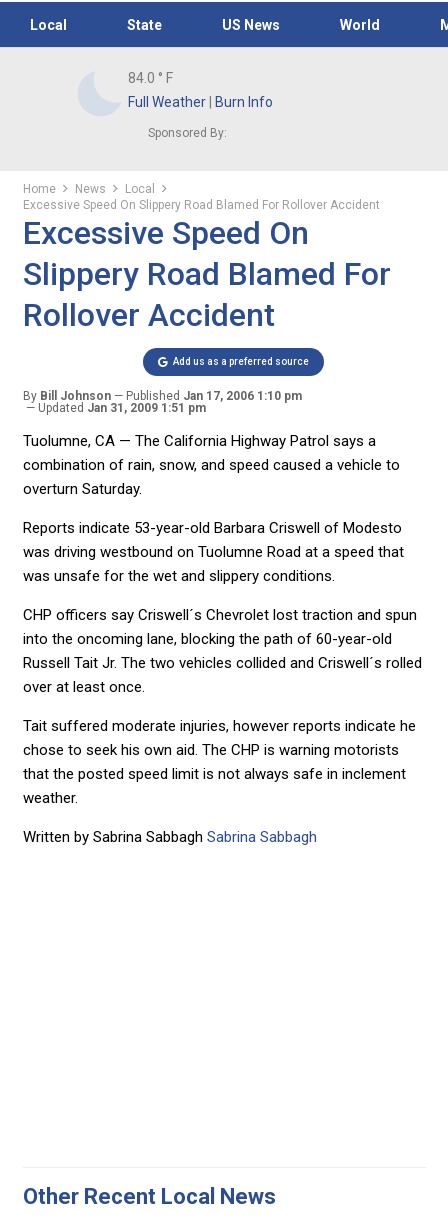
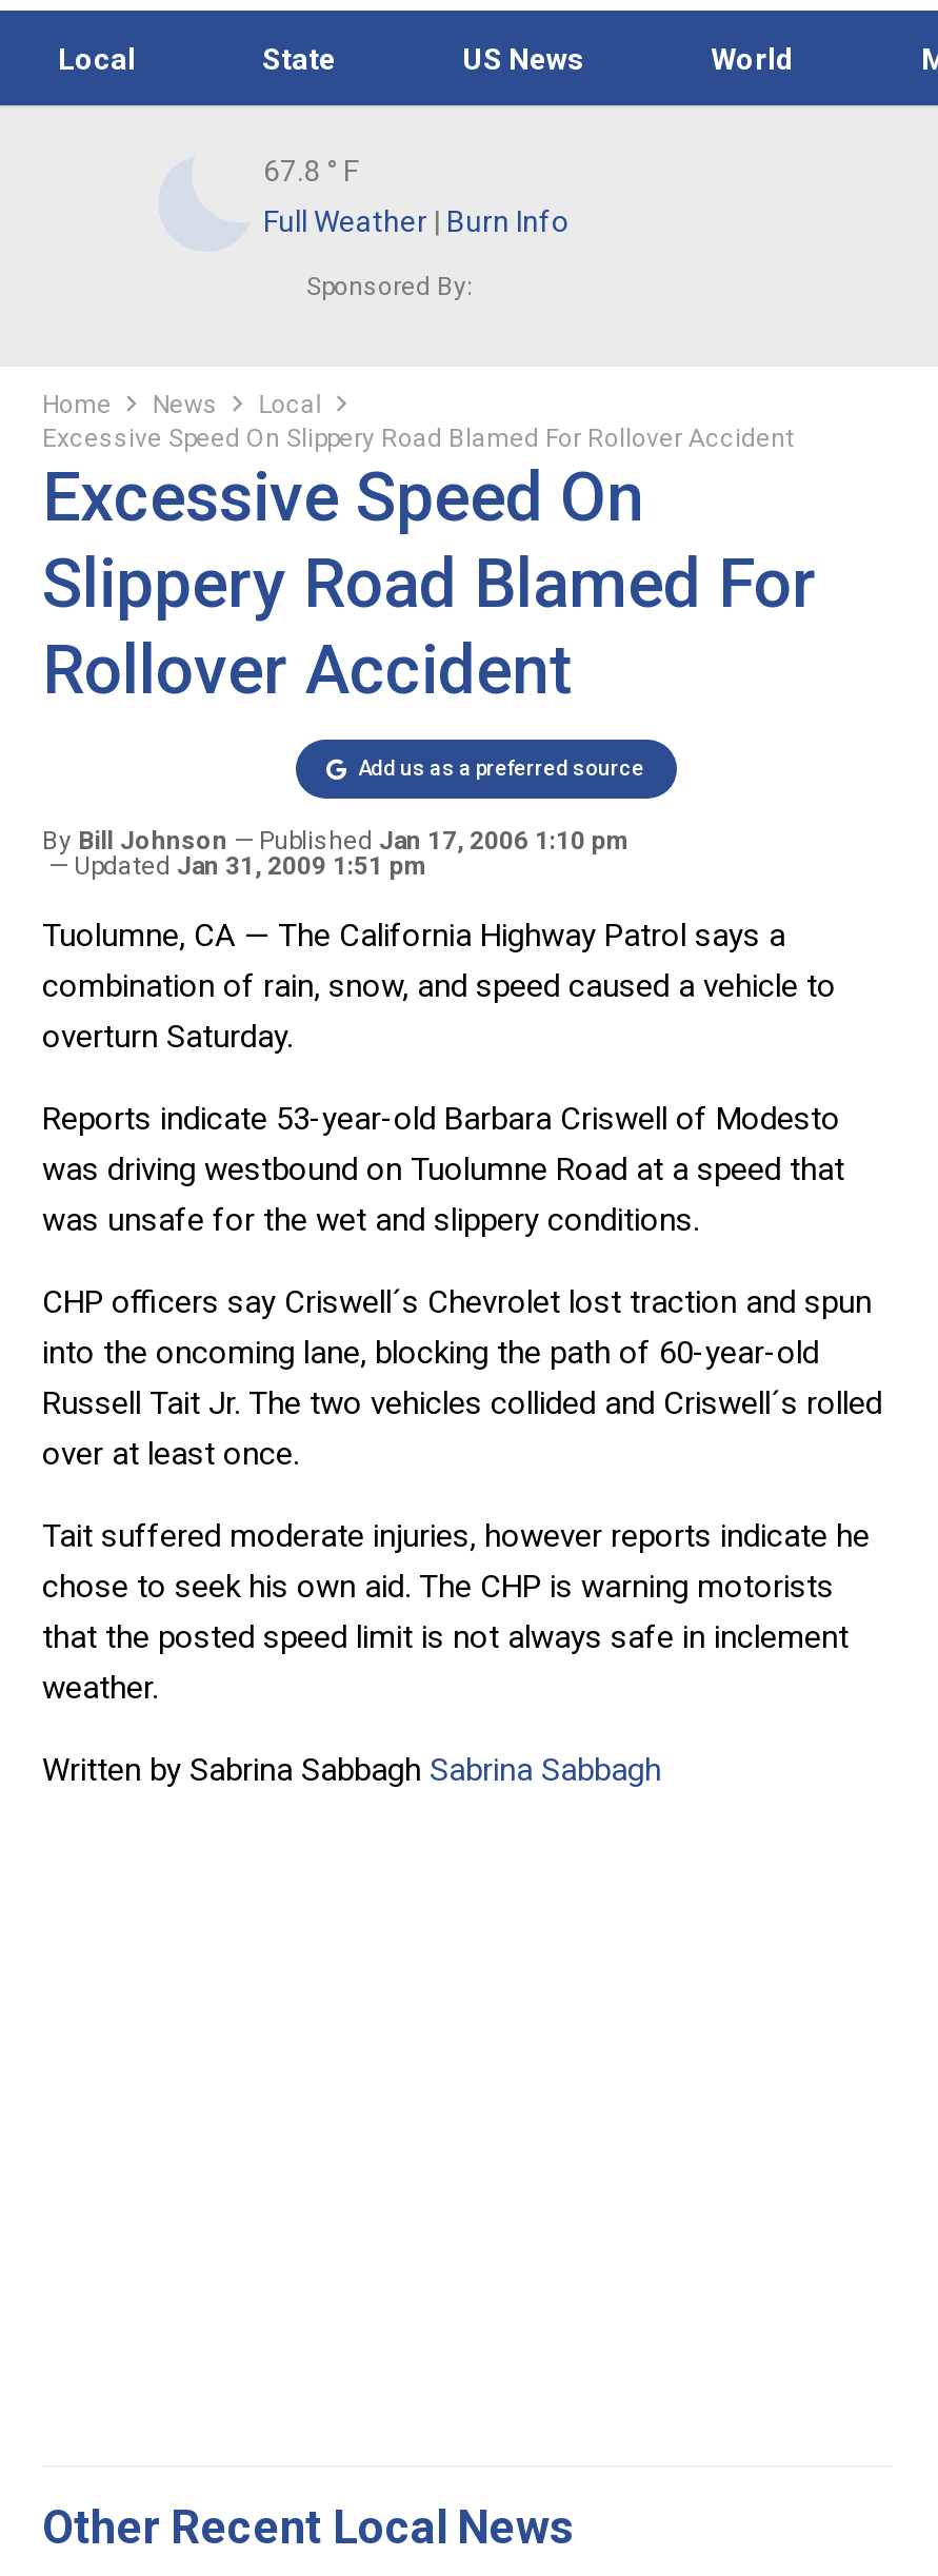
- 84.0 ° F
+ 67.8 ° F
